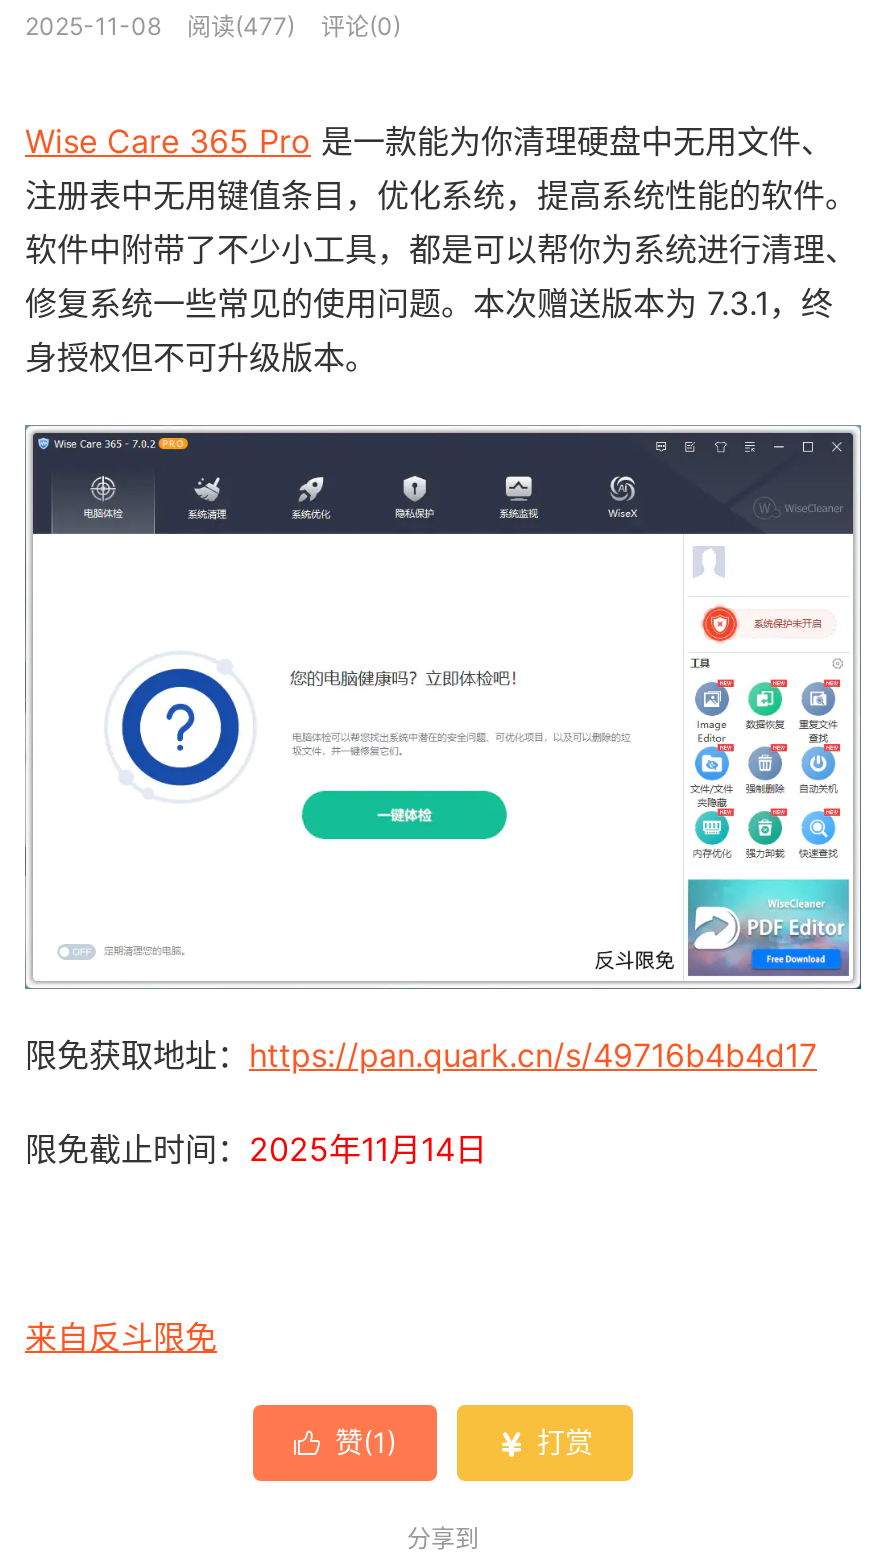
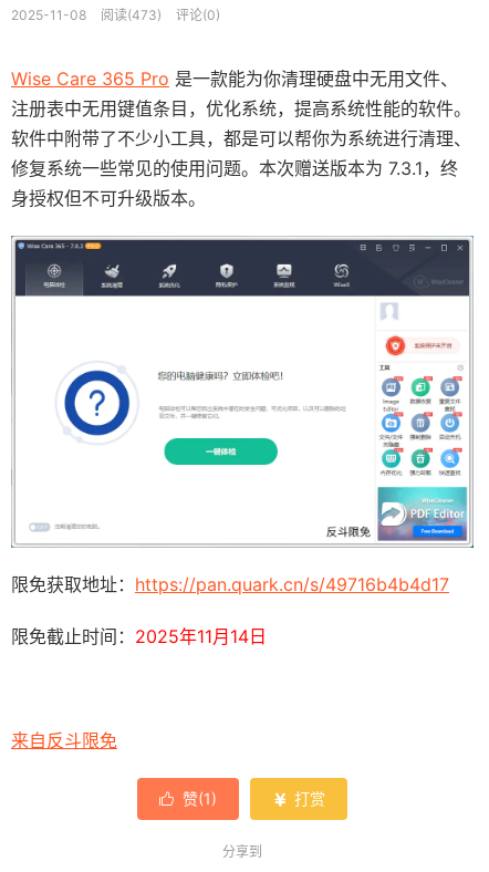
- 2025-11-08 阅读(477) 评论(0)
+ 2025-11-08 阅读(473) 评论(0)
